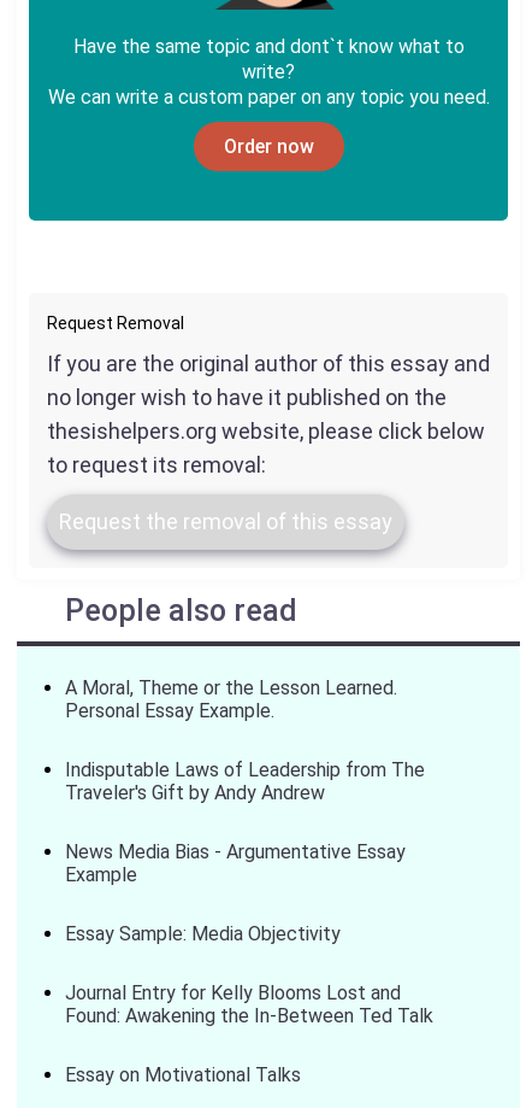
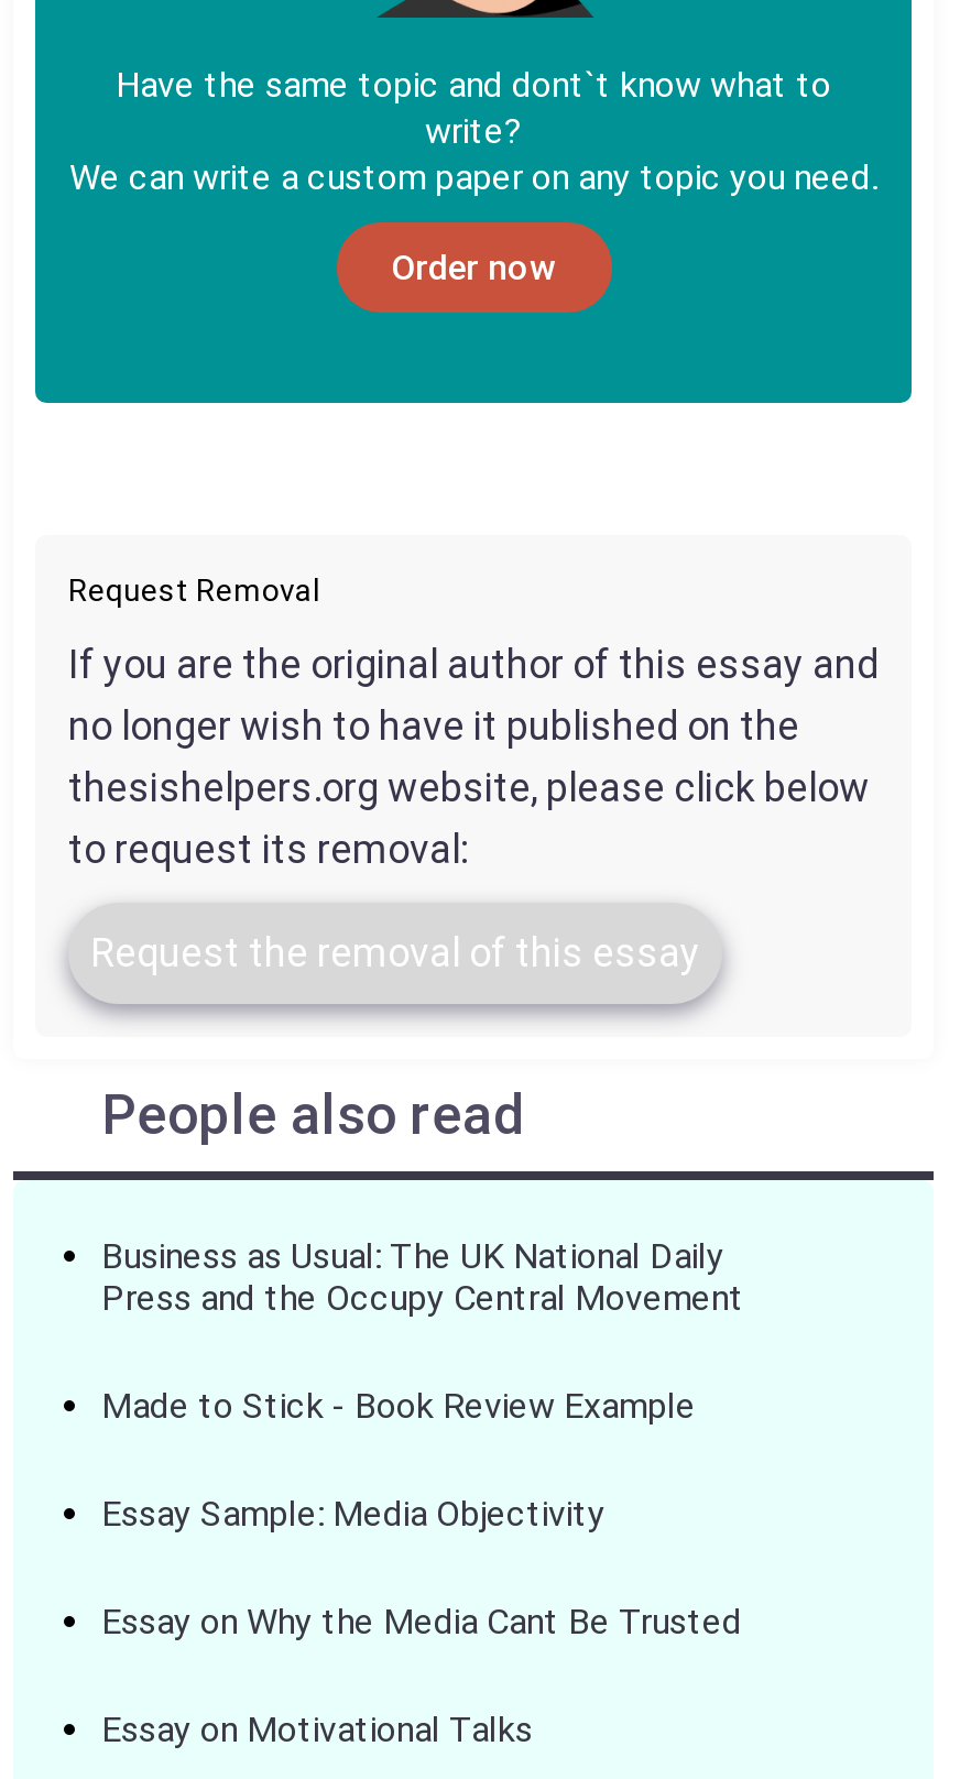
- A Moral, Theme or the Lesson Learned.
- Personal Essay Example.
- Indisputable Laws of Leadership from The
- Traveler's Gift by Andy Andrew
- News Media Bias - Argumentative Essay
- Example
+ Business as Usual: The UK National Daily
+ Press and the Occupy Central Movement
+ Made to Stick - Book Review Example

- Journal Entry for Kelly Blooms Lost and
- Found: Awakening the In-Between Ted Talk
+ Essay on Why the Media Cant Be Trusted
